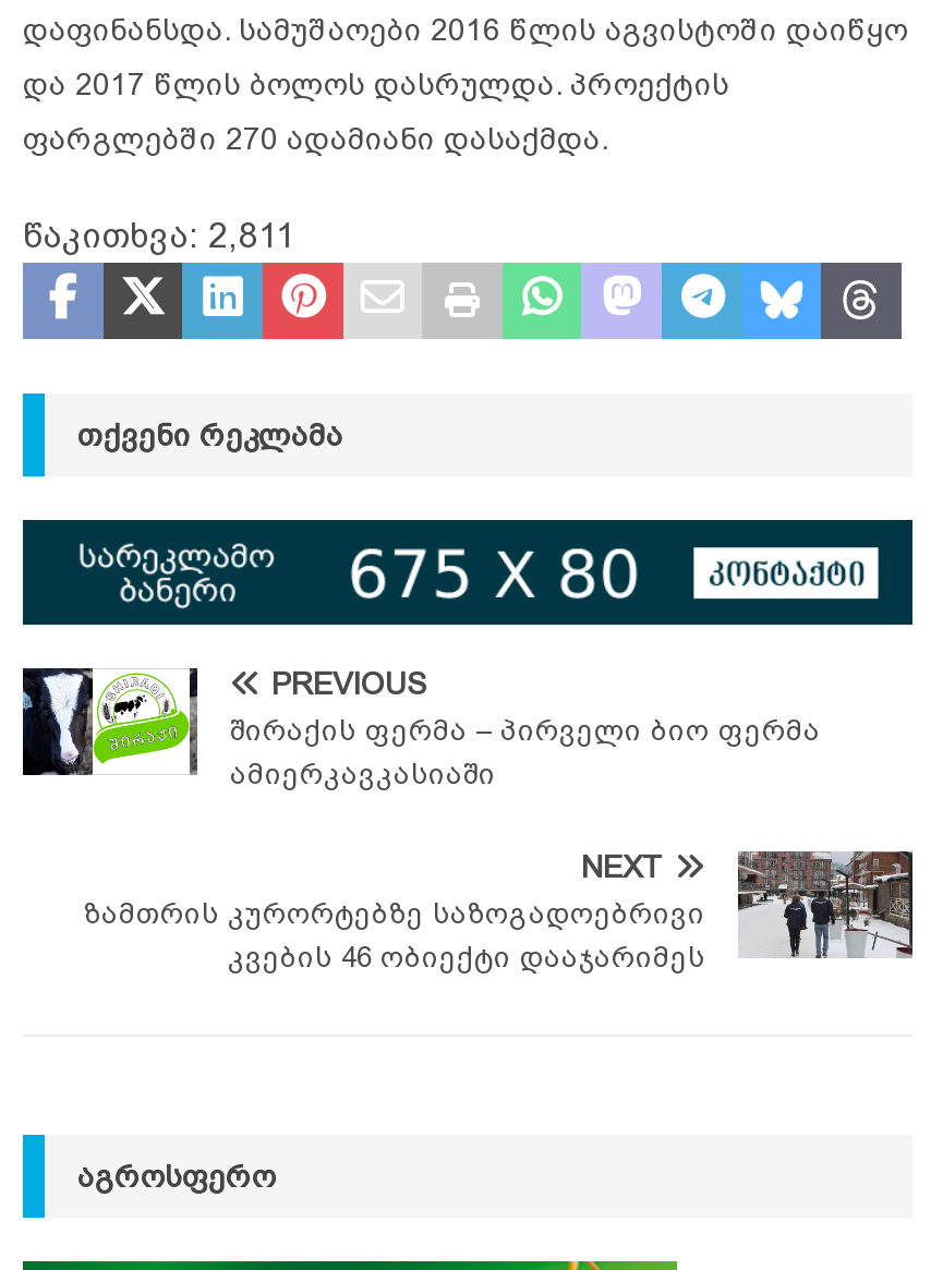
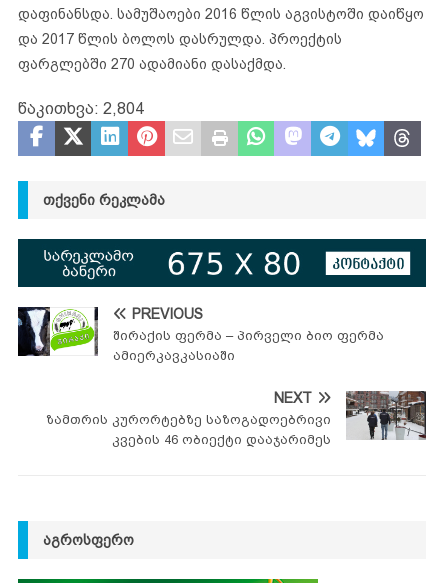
- წაკითხვა: 2,811
+ წაკითხვა: 2,804
